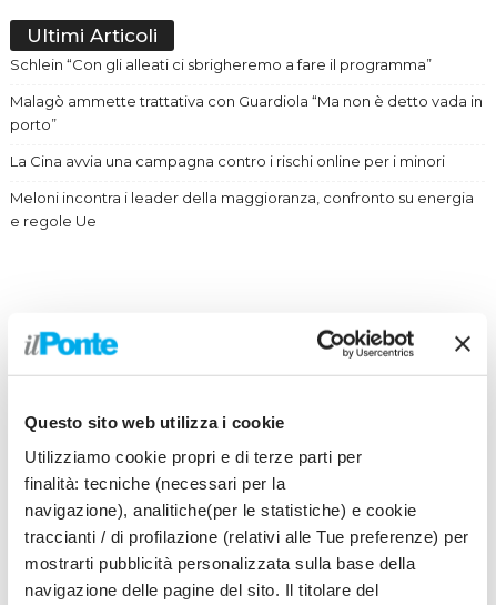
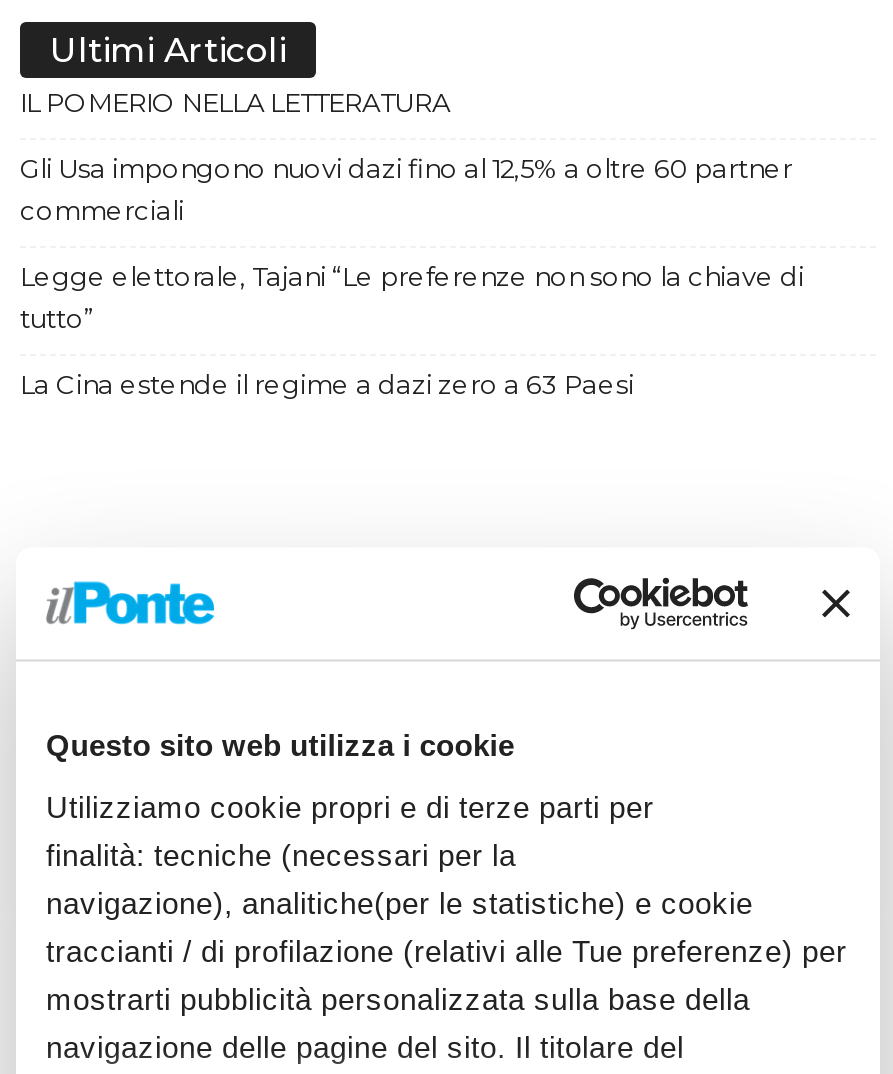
- Schlein “Con gli alleati ci sbrigheremo a fare il programma”
+ IL POMERIO NELLA LETTERATURA

- Malagò ammette trattativa con Guardiola “Ma non è detto vada in
- porto”
+ Gli Usa impongono nuovi dazi fino al 12,5% a oltre 60 partner
+ commerciali

- La Cina avvia una campagna contro i rischi online per i minori
+ Legge elettorale, Tajani “Le preferenze non sono la chiave di
+ tutto”

- Meloni incontra i leader della maggioranza, confronto su energia
- e regole Ue
+ La Cina estende il regime a dazi zero a 63 Paesi
